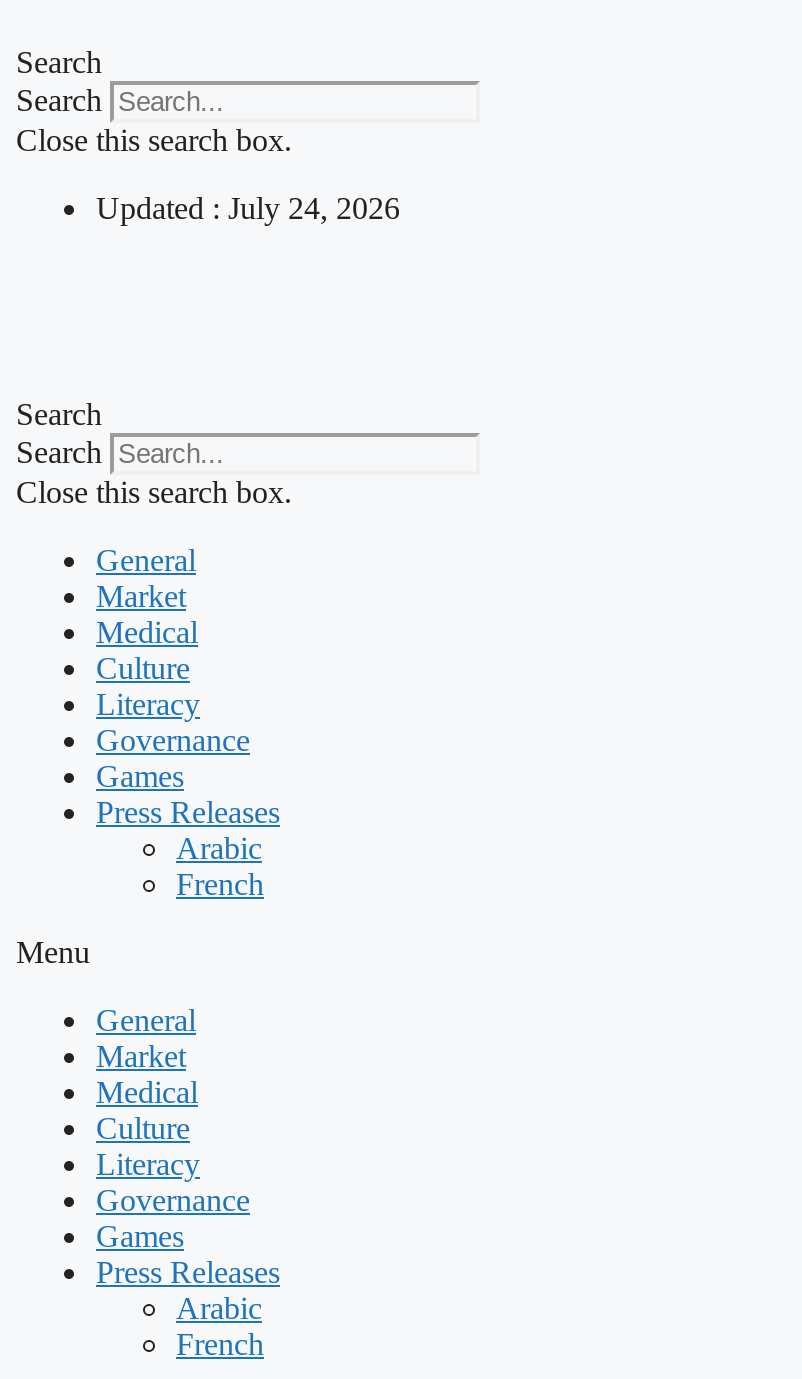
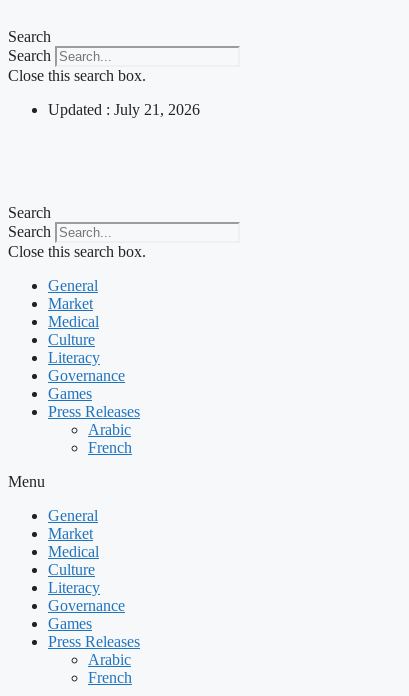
- Updated : July 24, 2026
+ Updated : July 21, 2026
